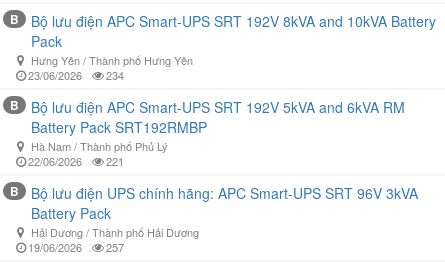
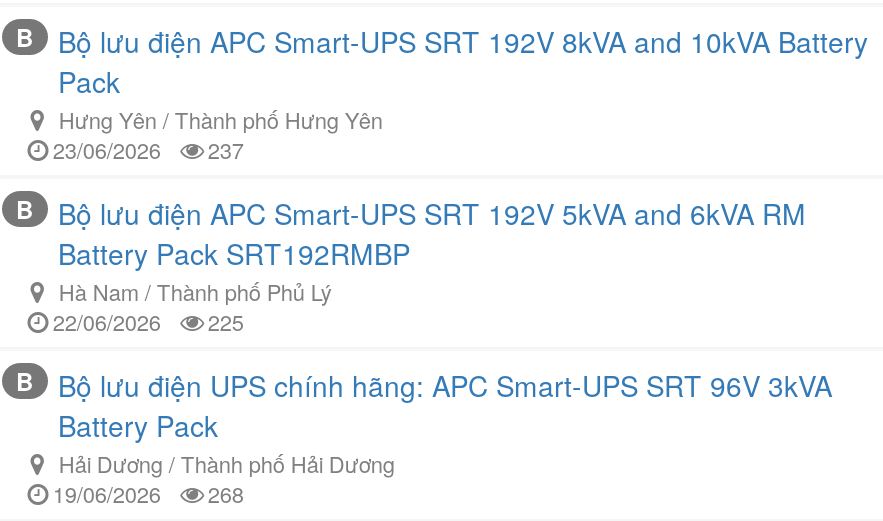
- 23/06/2026 234
+ 23/06/2026 237

- 22/06/2026 221
+ 22/06/2026 225

- 19/06/2026 257
+ 19/06/2026 268
